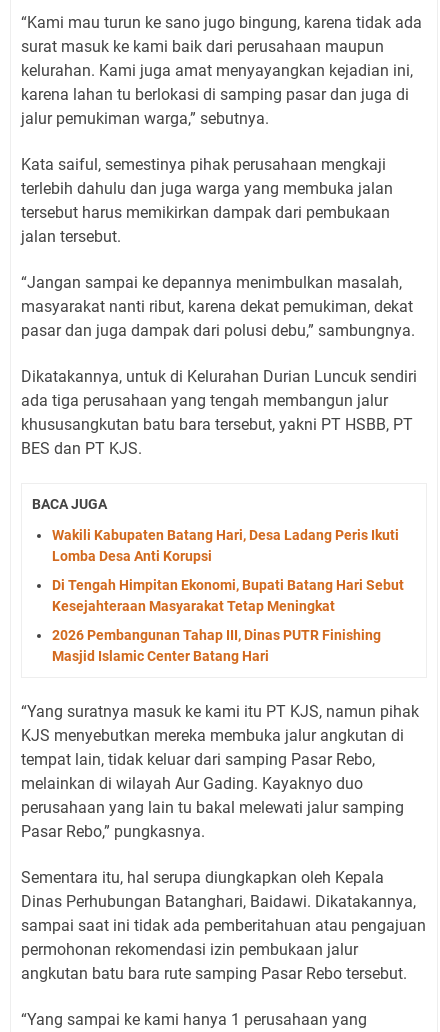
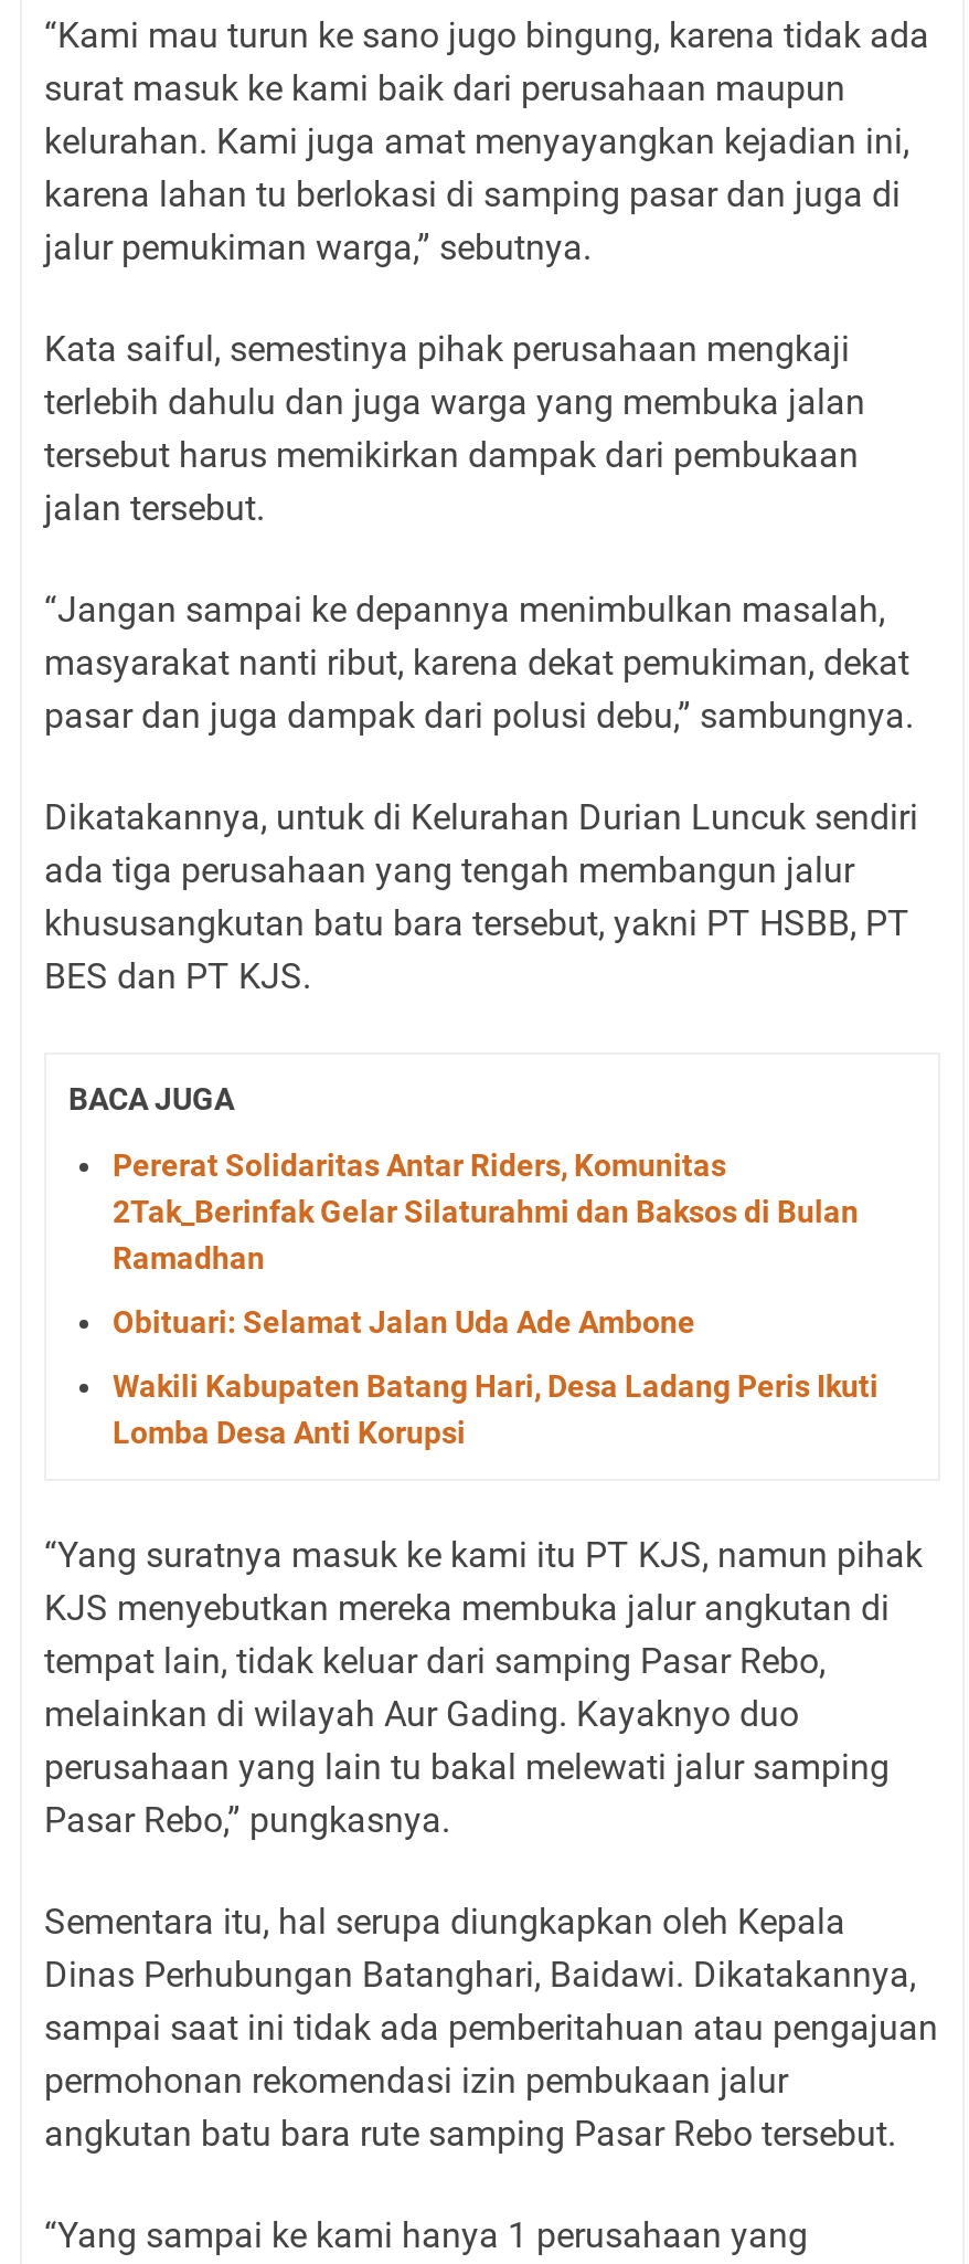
+ Pererat Solidaritas Antar Riders, Komunitas
+ 2Tak_Berinfak Gelar Silaturahmi dan Baksos di Bulan
+ Ramadhan
+ Obituari: Selamat Jalan Uda Ade Ambone

moved down: Wakili Kabupaten Batang Hari, Desa Ladang Peris Ikuti | Lomba Desa Anti Korupsi

- Di Tengah Himpitan Ekonomi, Bupati Batang Hari Sebut
- Kesejahteraan Masyarakat Tetap Meningkat
- 2026 Pembangunan Tahap III, Dinas PUTR Finishing
- Masjid Islamic Center Batang Hari
